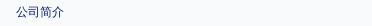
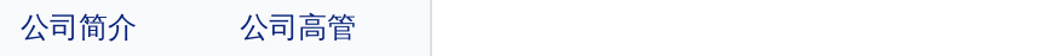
+ 公司高管
